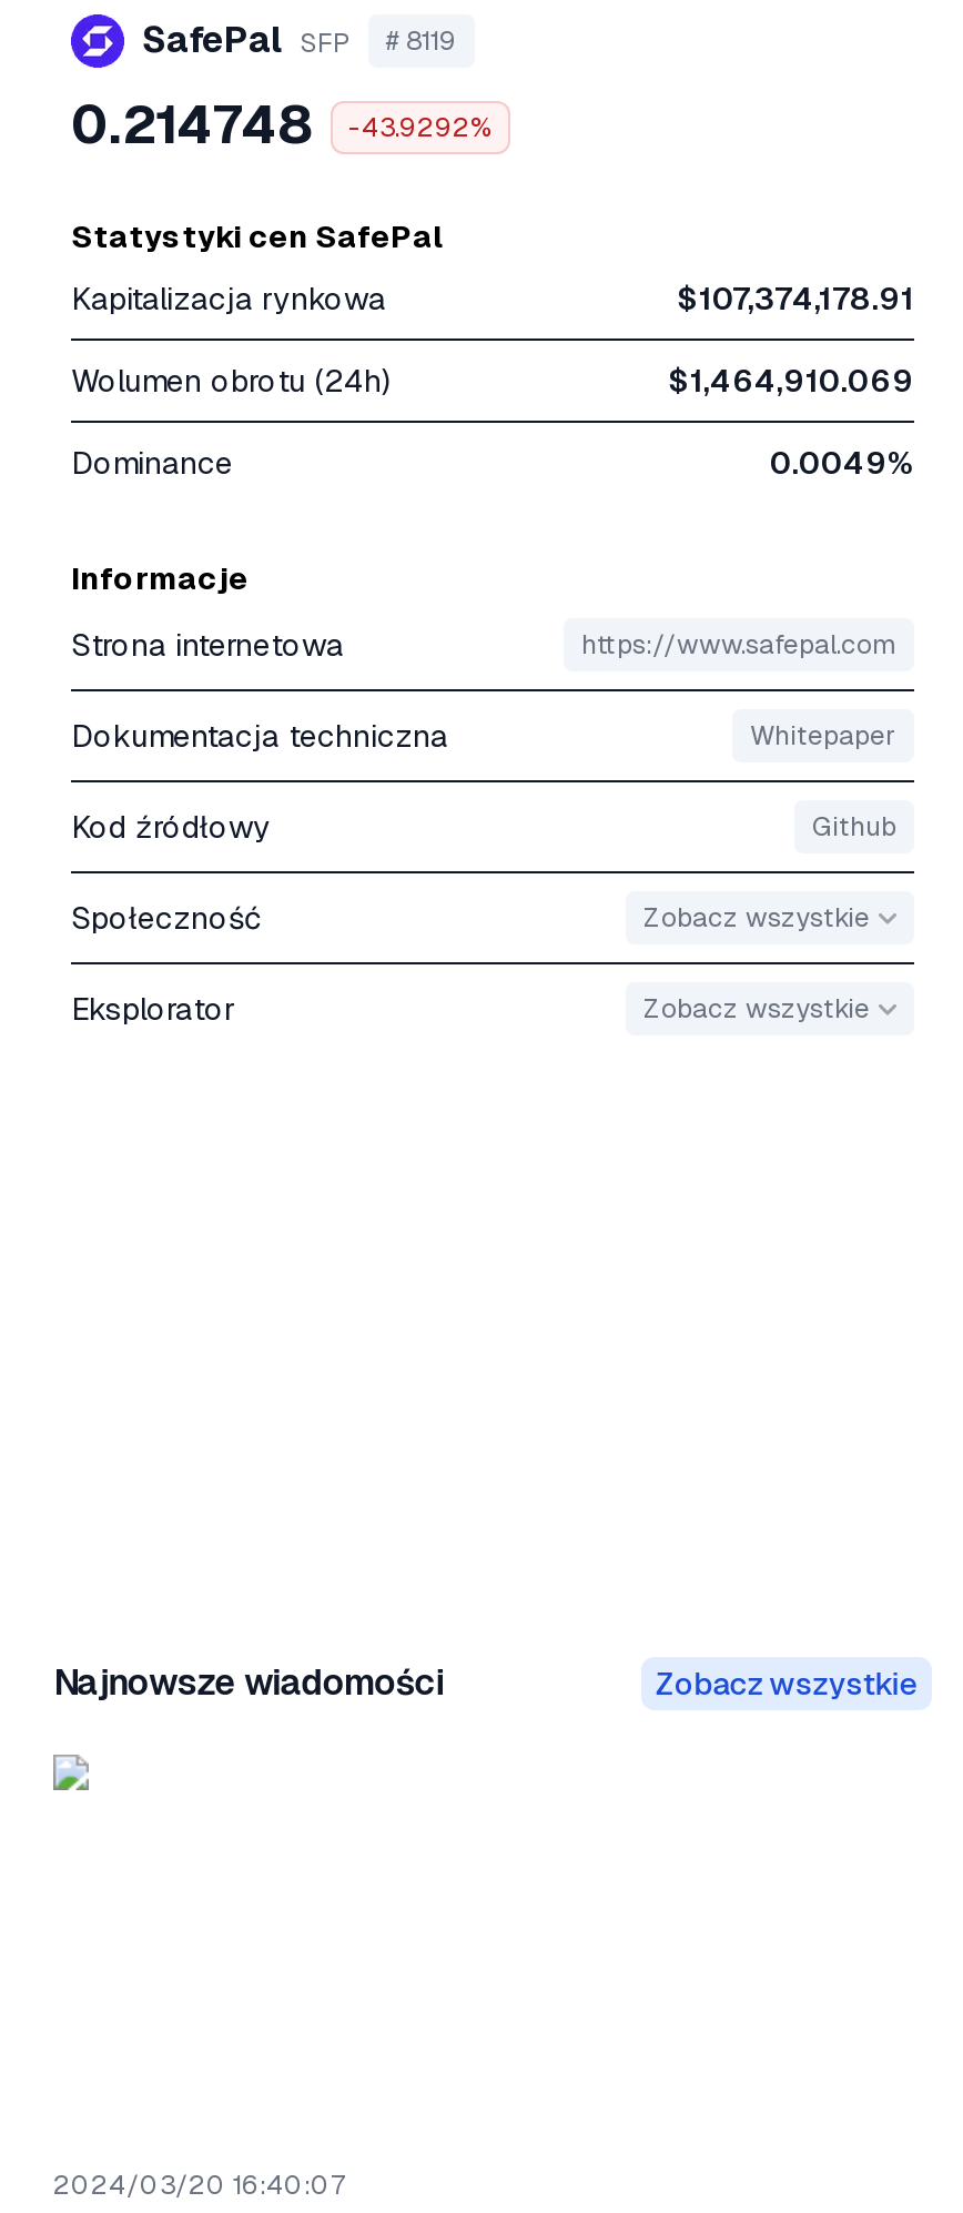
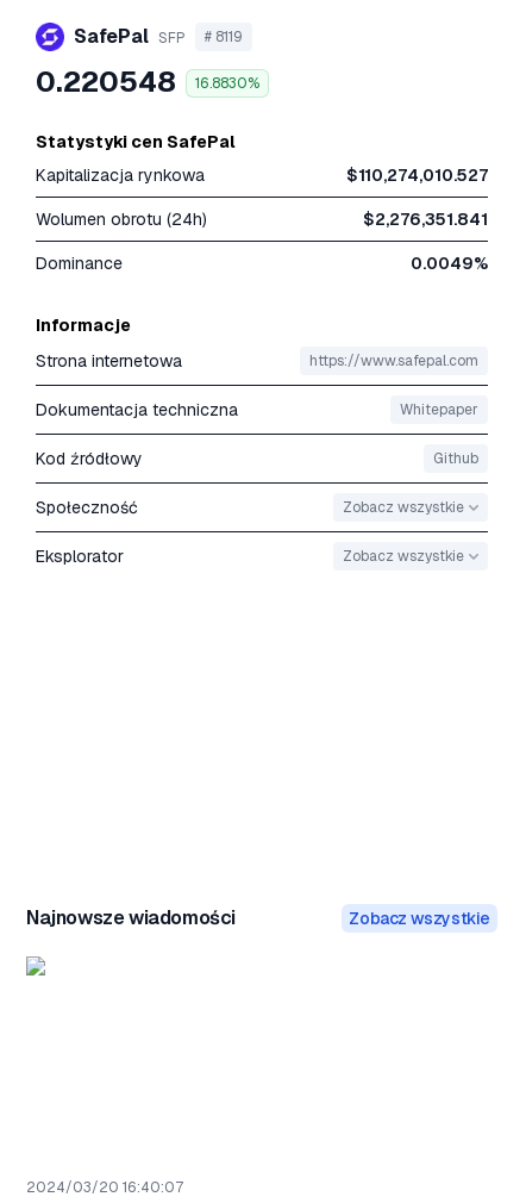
- 0.214748
+ 0.220548

- -43.9292%
+ 16.8830%

- $107,374,178.91
+ $110,274,010.527

- $1,464,910.069
+ $2,276,351.841
